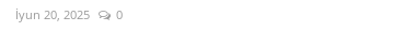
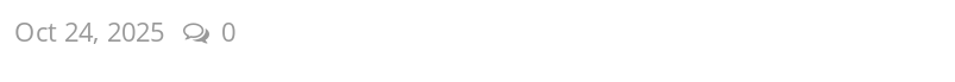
- İyun 20, 2025 0
+ Oct 24, 2025 0
